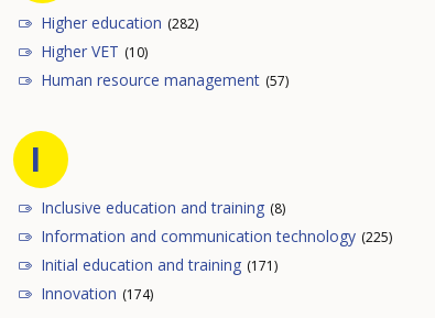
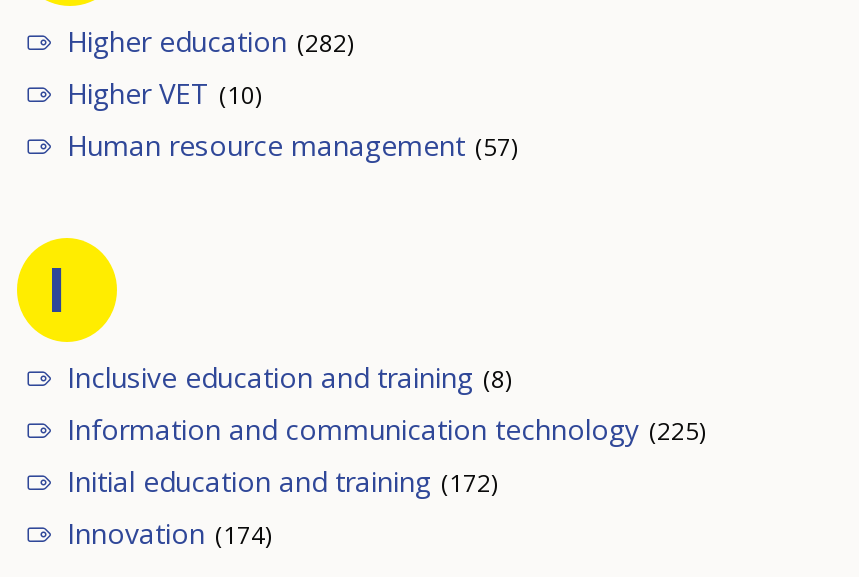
- Initial education and training (171)
+ Initial education and training (172)
